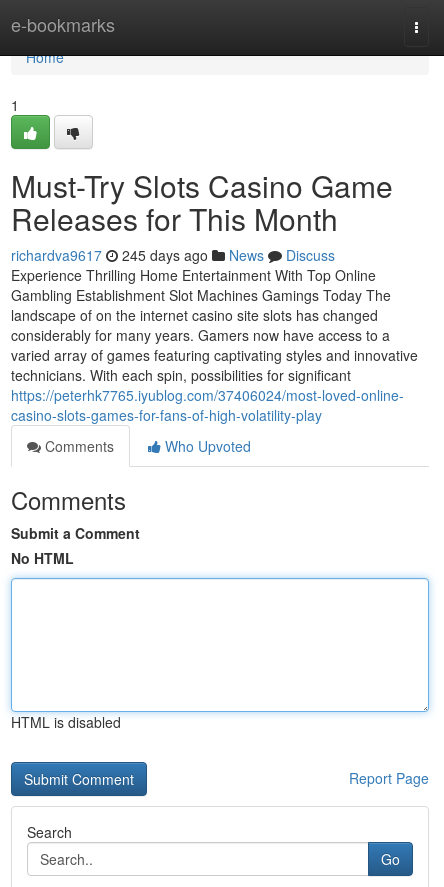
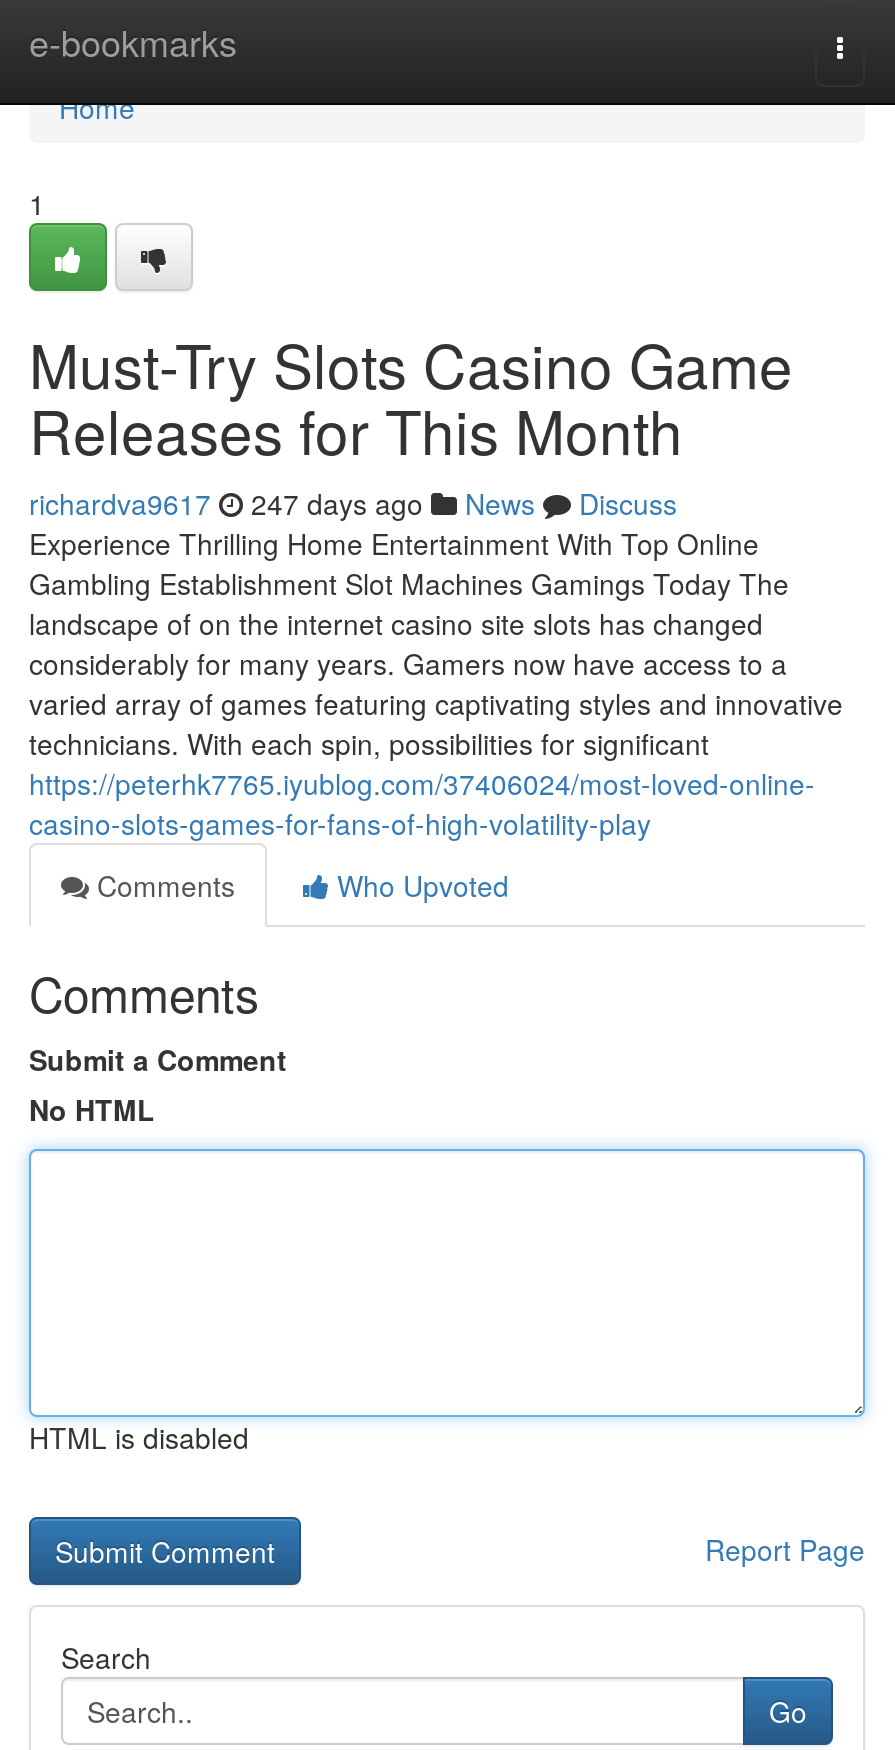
- richardva9617 245 days ago News Discuss
+ richardva9617 247 days ago News Discuss
